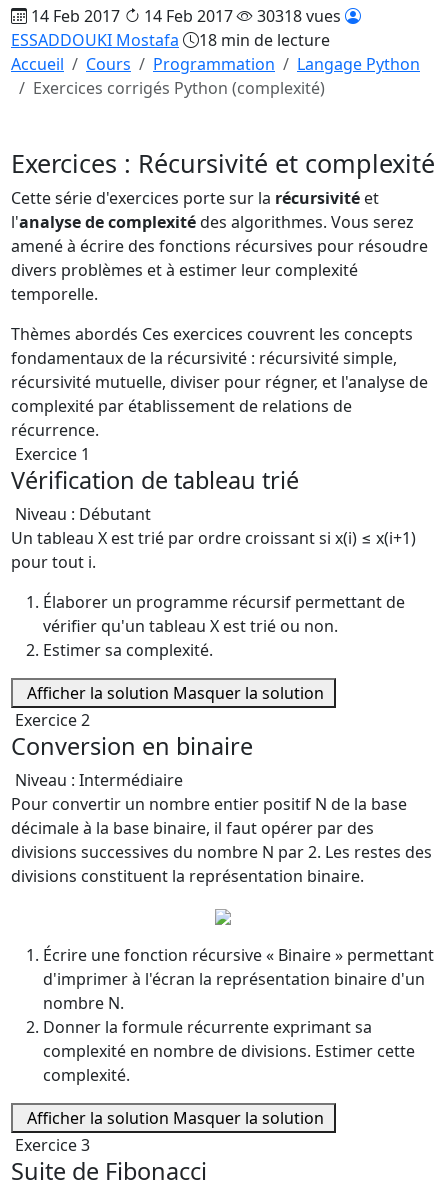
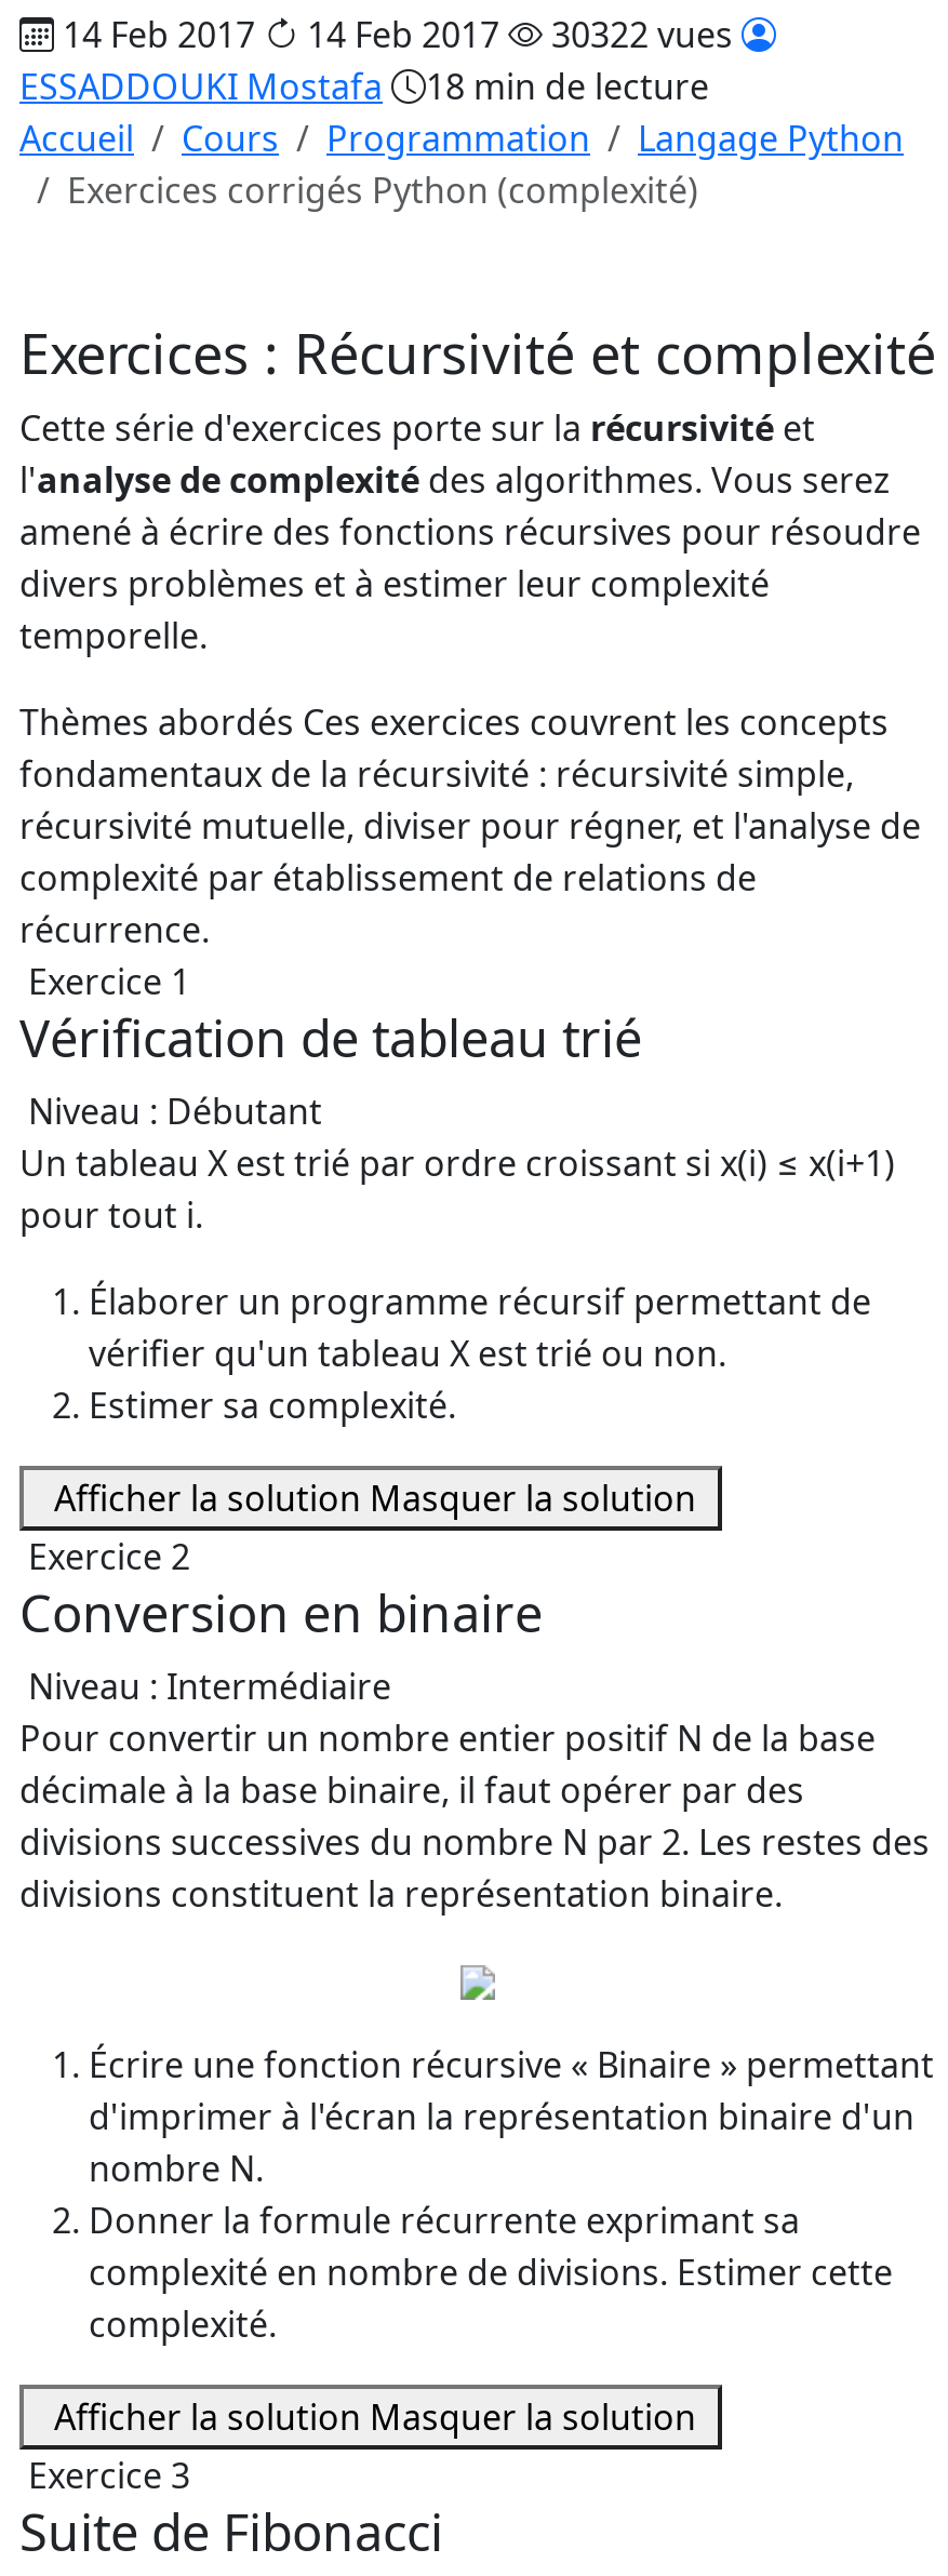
- 14 Feb 2017 14 Feb 2017 30318 vues
+ 14 Feb 2017 14 Feb 2017 30322 vues
